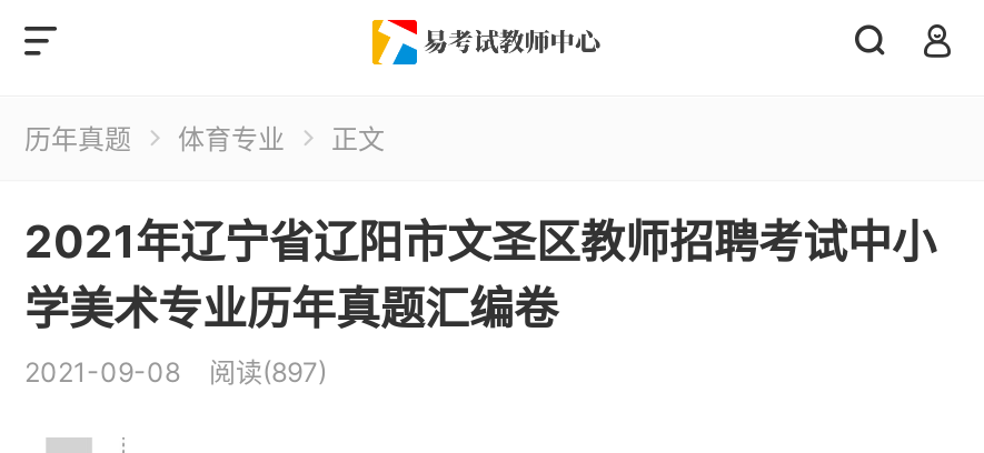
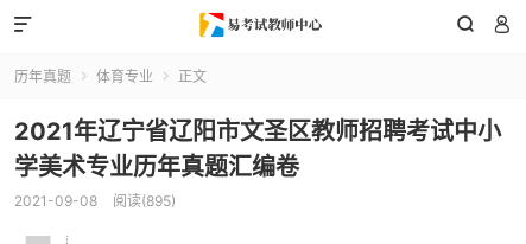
- 2021-09-08 阅读(897)
+ 2021-09-08 阅读(895)
